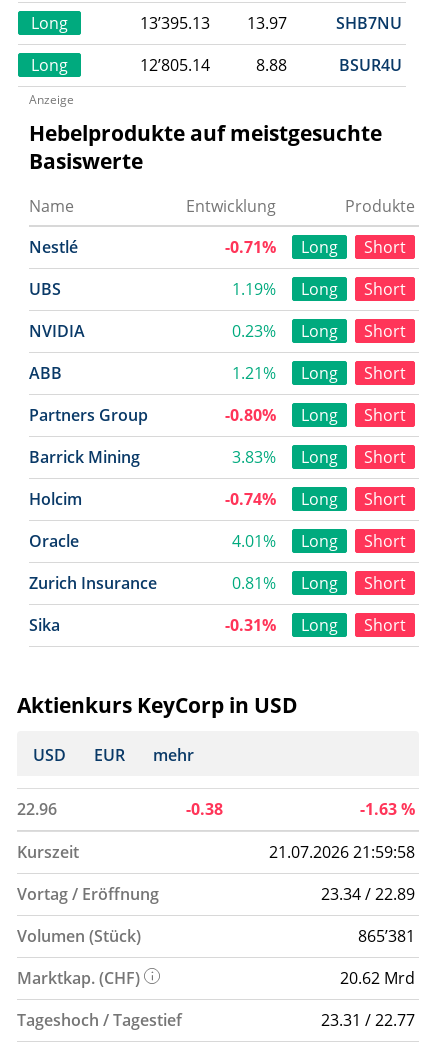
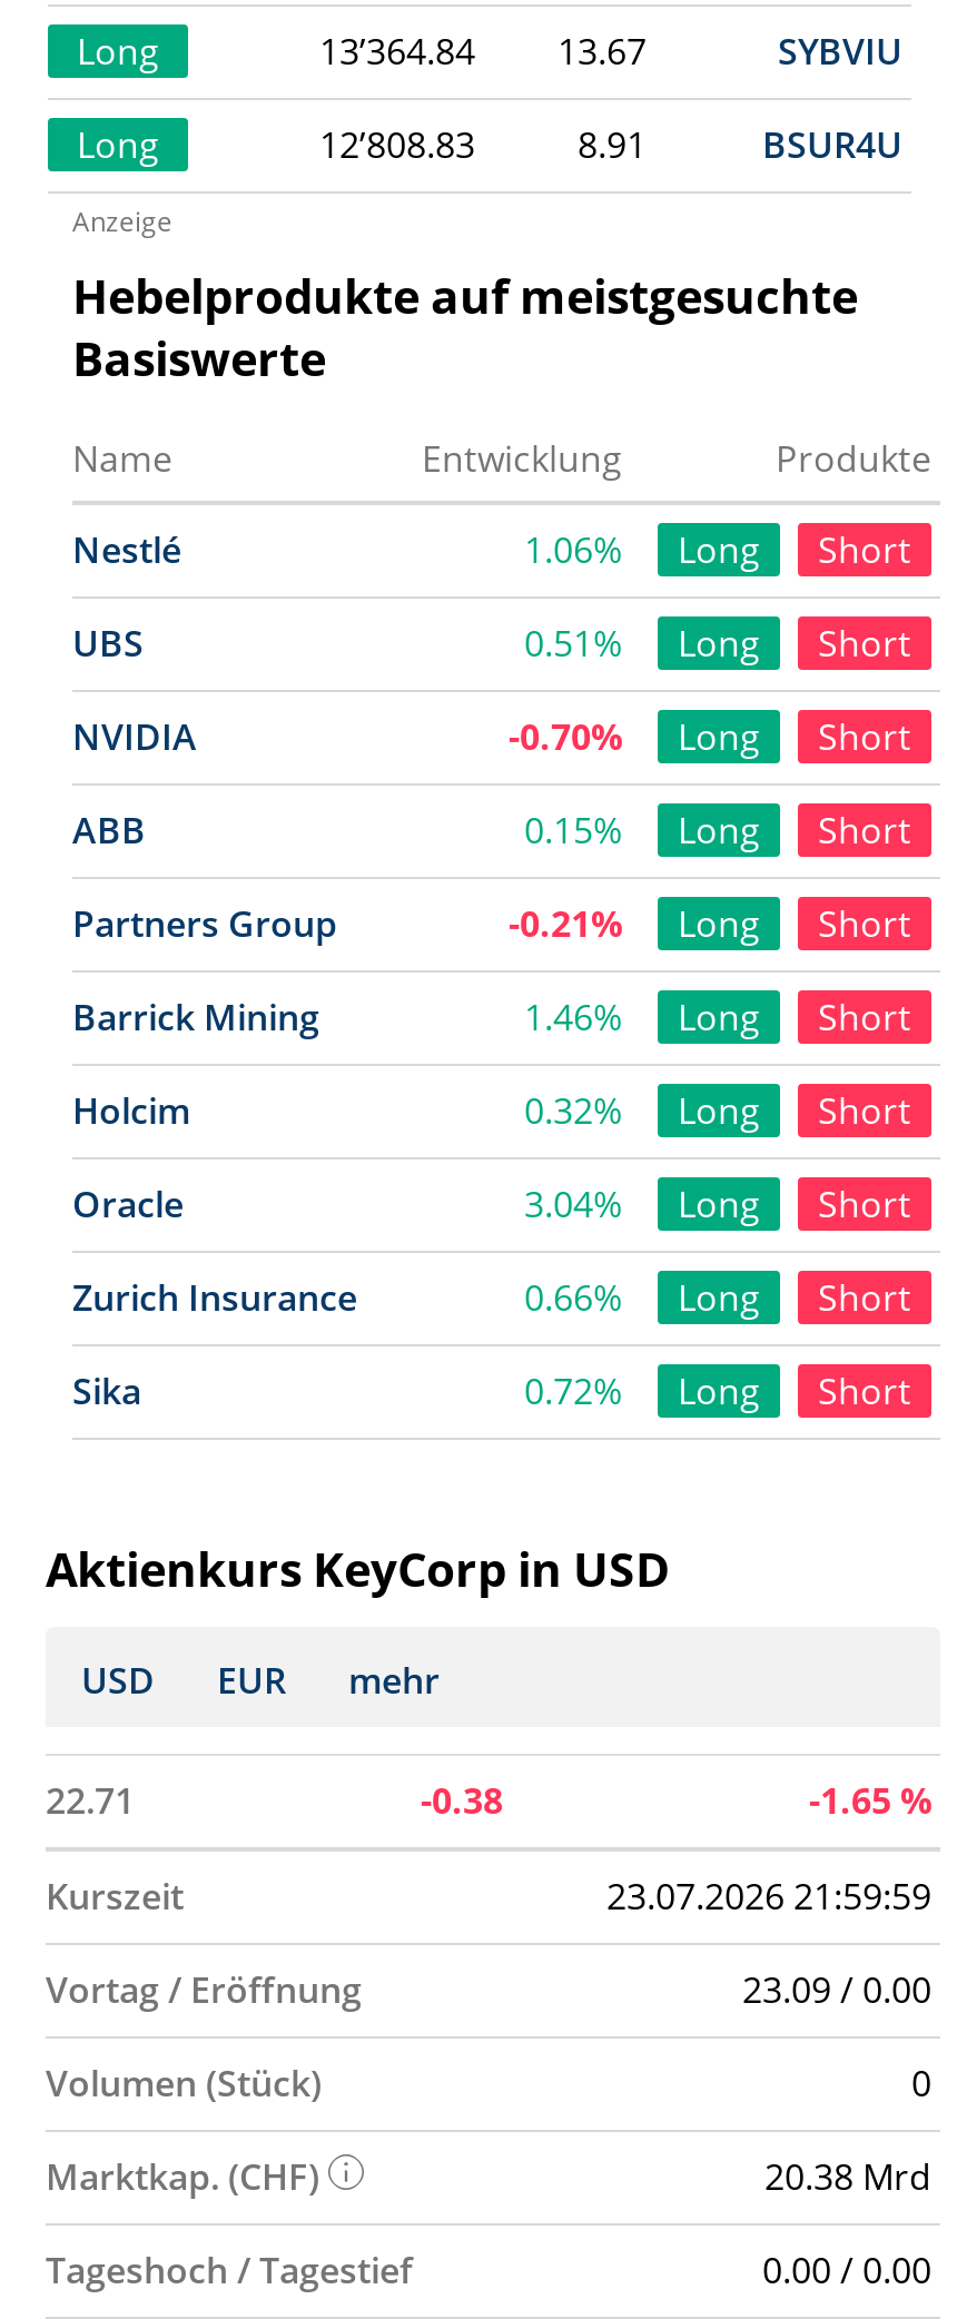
- 13’395.13
- 13.97
- SHB7NU
+ 13’364.84
+ 13.67
+ SYBVIU

- 12’805.14
+ 12’808.83

- 8.88
+ 8.91

- -0.71% Long Short
+ 1.06% Long Short

- 1.19% Long Short
+ 0.51% Long Short

- 0.23% Long Short
+ -0.70% Long Short

- 1.21% Long Short
+ 0.15% Long Short

- -0.80% Long Short
+ -0.21% Long Short

- 3.83% Long Short
+ 1.46% Long Short

- -0.74% Long Short
+ 0.32% Long Short

- 4.01% Long Short
+ 3.04% Long Short

- 0.81% Long Short
+ 0.66% Long Short

- -0.31% Long Short
+ 0.72% Long Short

- 22.96
+ 22.71

- -1.63%
+ -1.65%

- 21.07.2026 21:59:58
+ 23.07.2026 21:59:59

- 23.34 / 22.89
+ 23.09 / 0.00

- 865’381
+ 0

- 20.62 Mrd
+ 20.38 Mrd

- 23.31 / 22.77
+ 0.00 / 0.00
